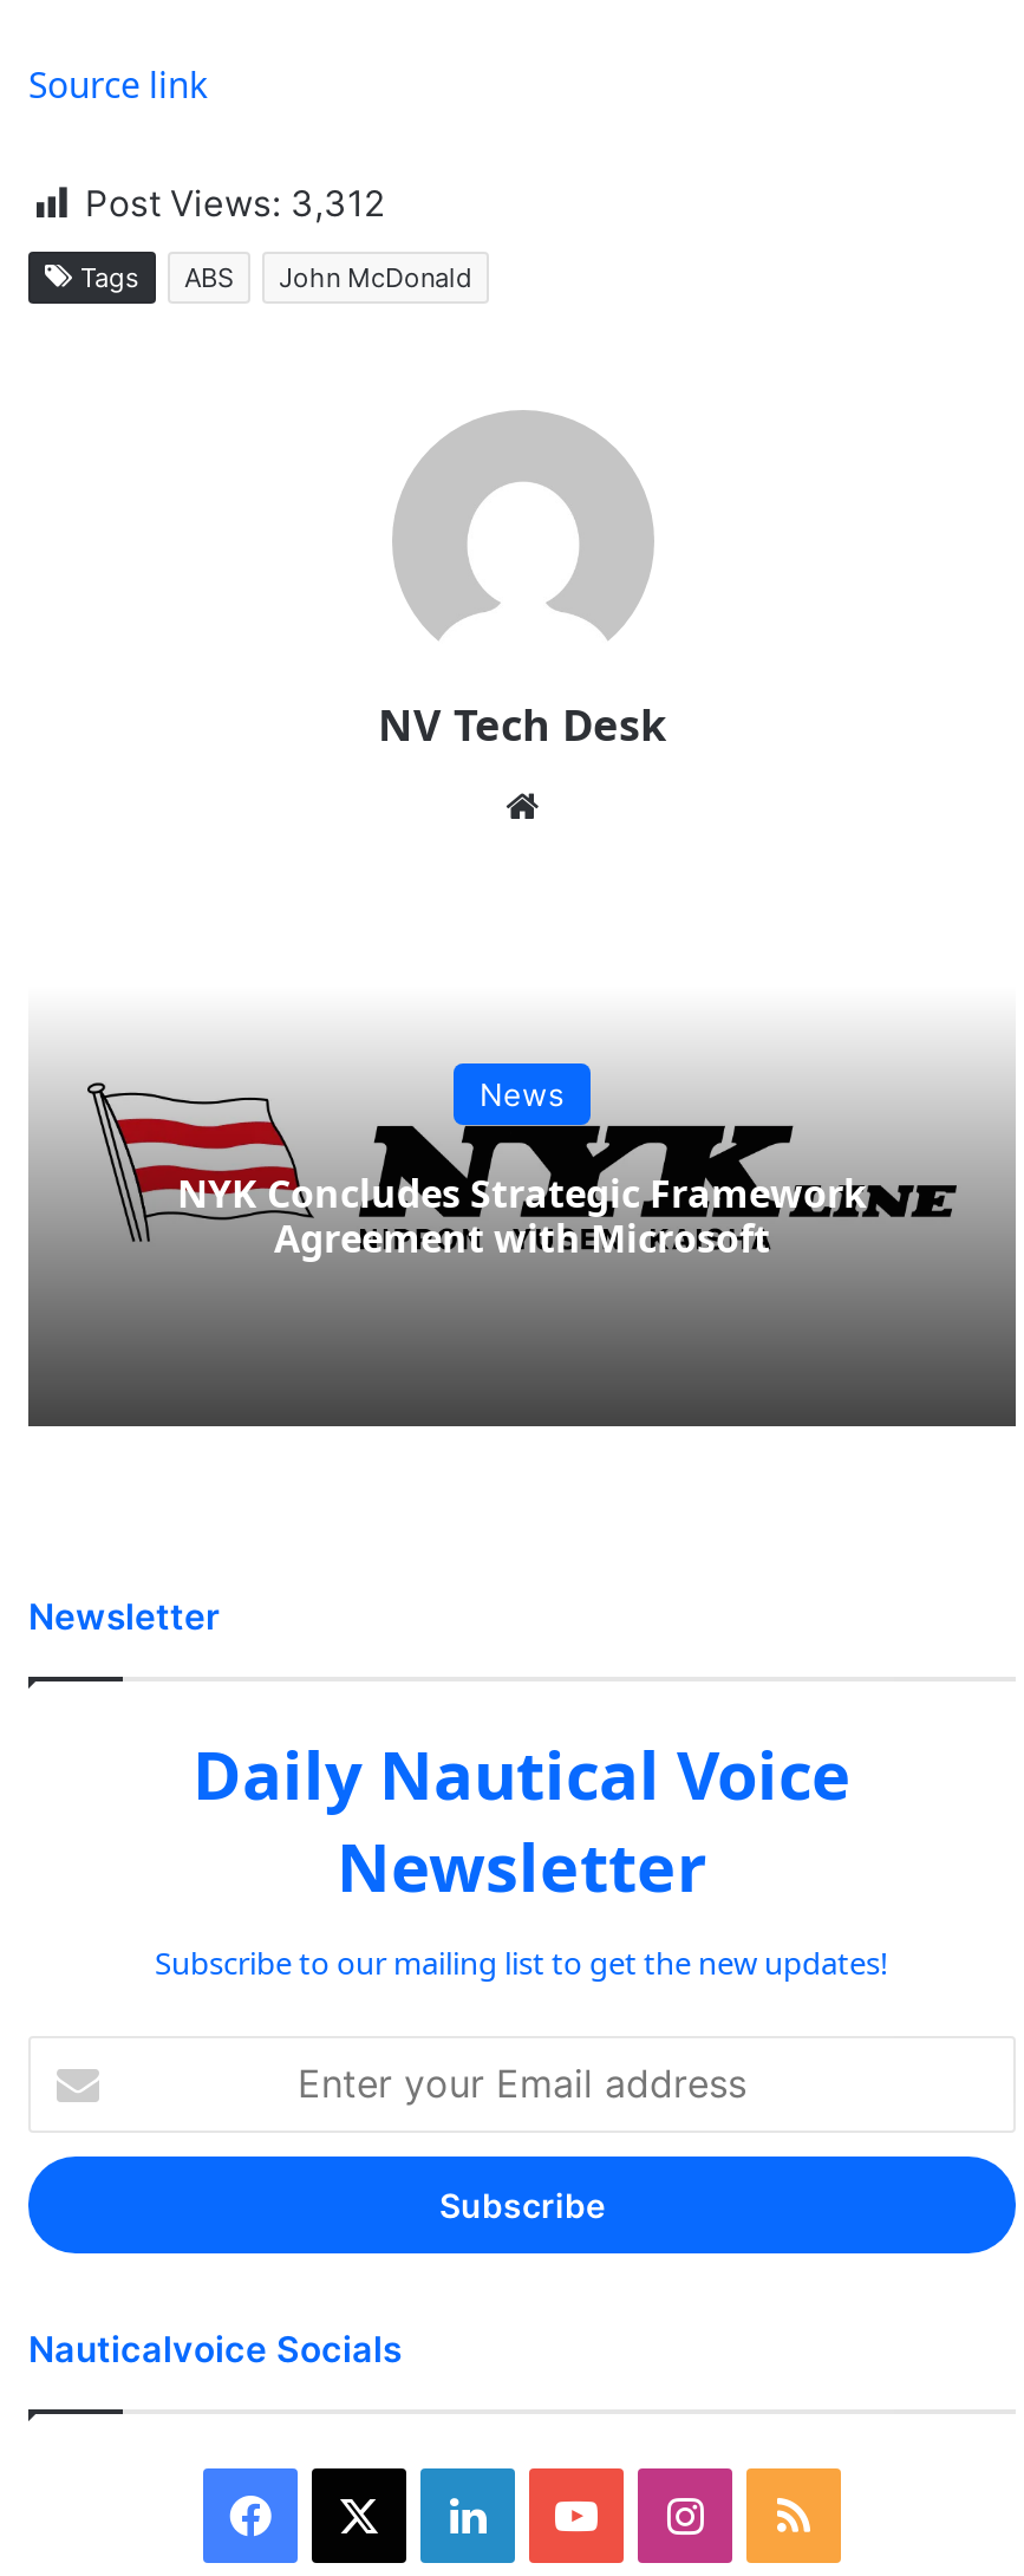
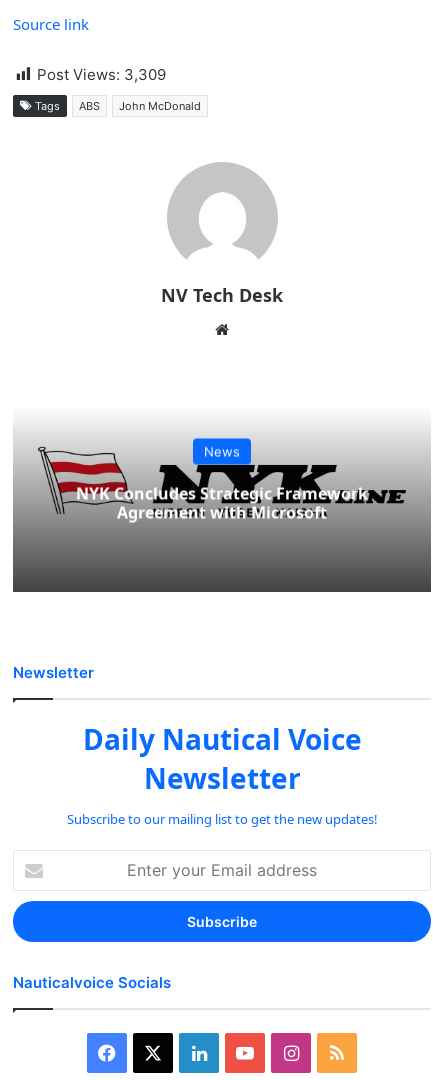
- Post Views: 3,312
+ Post Views: 3,309
